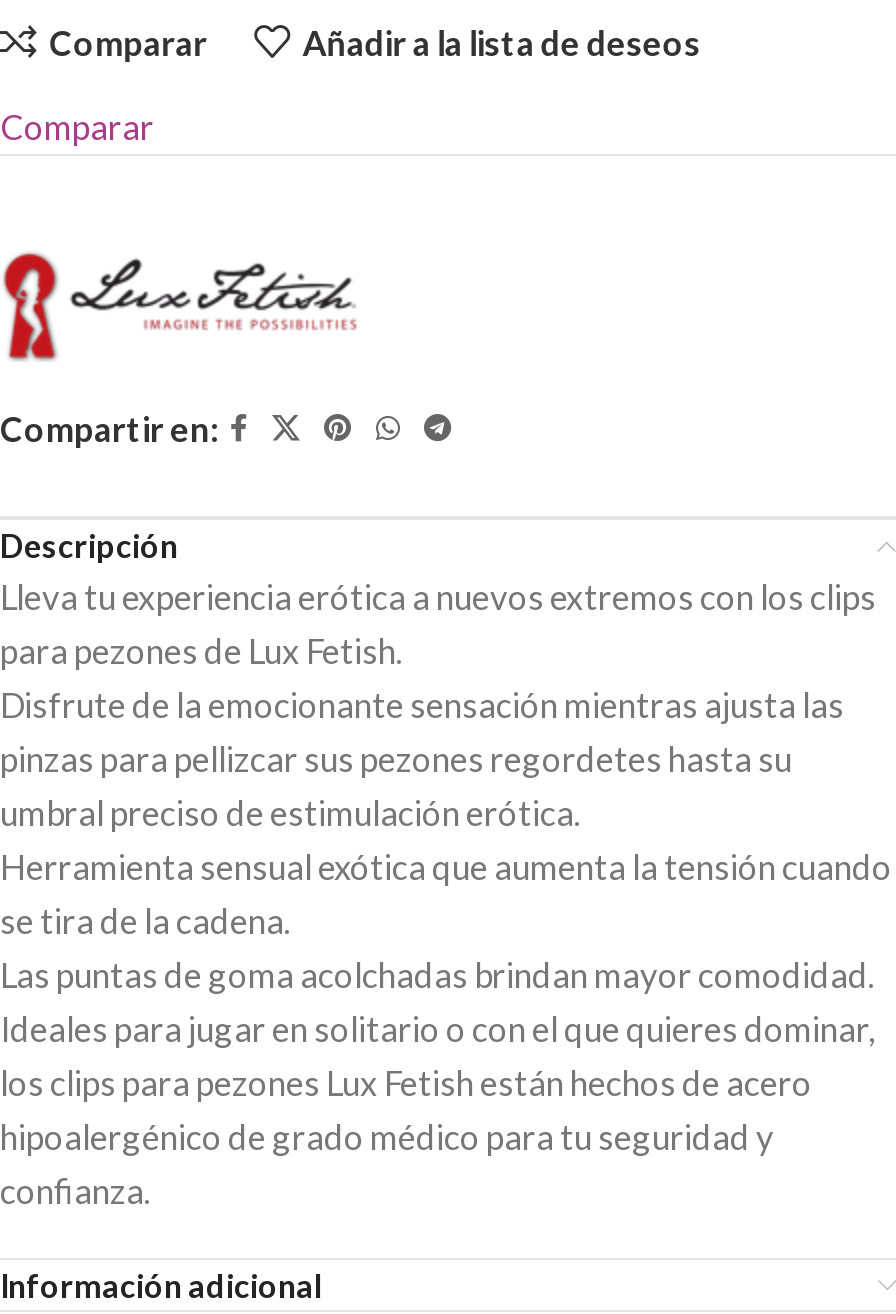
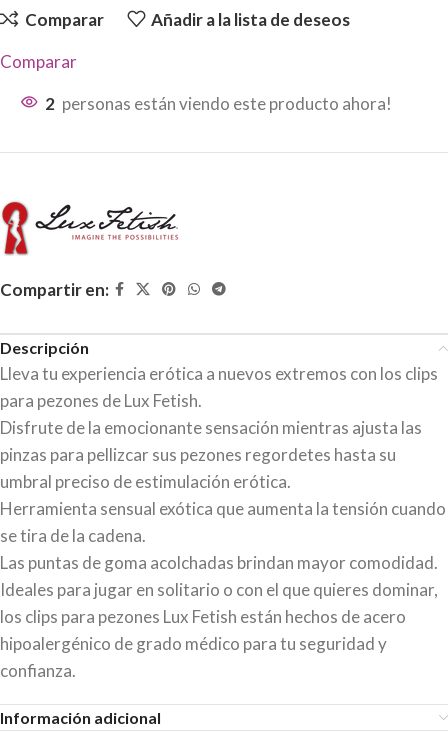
+ 2 personas están viendo este producto ahora!
